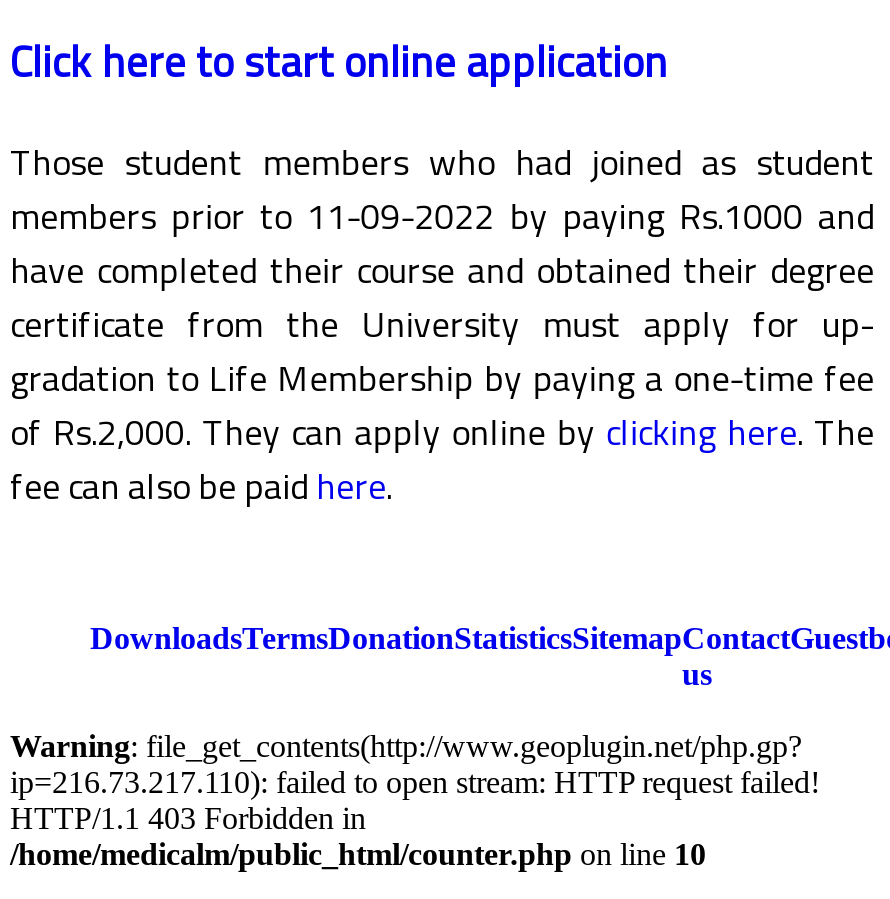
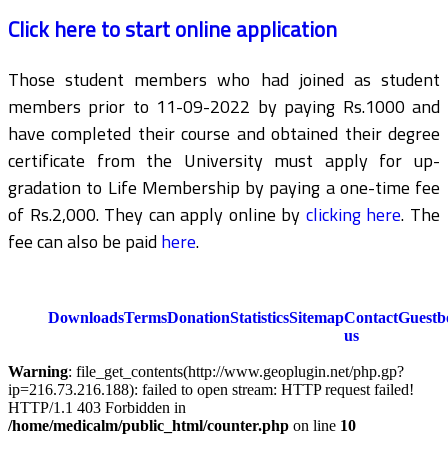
- ip=216.73.217.110): failed to open stream: HTTP request failed!
+ ip=216.73.216.188): failed to open stream: HTTP request failed!
